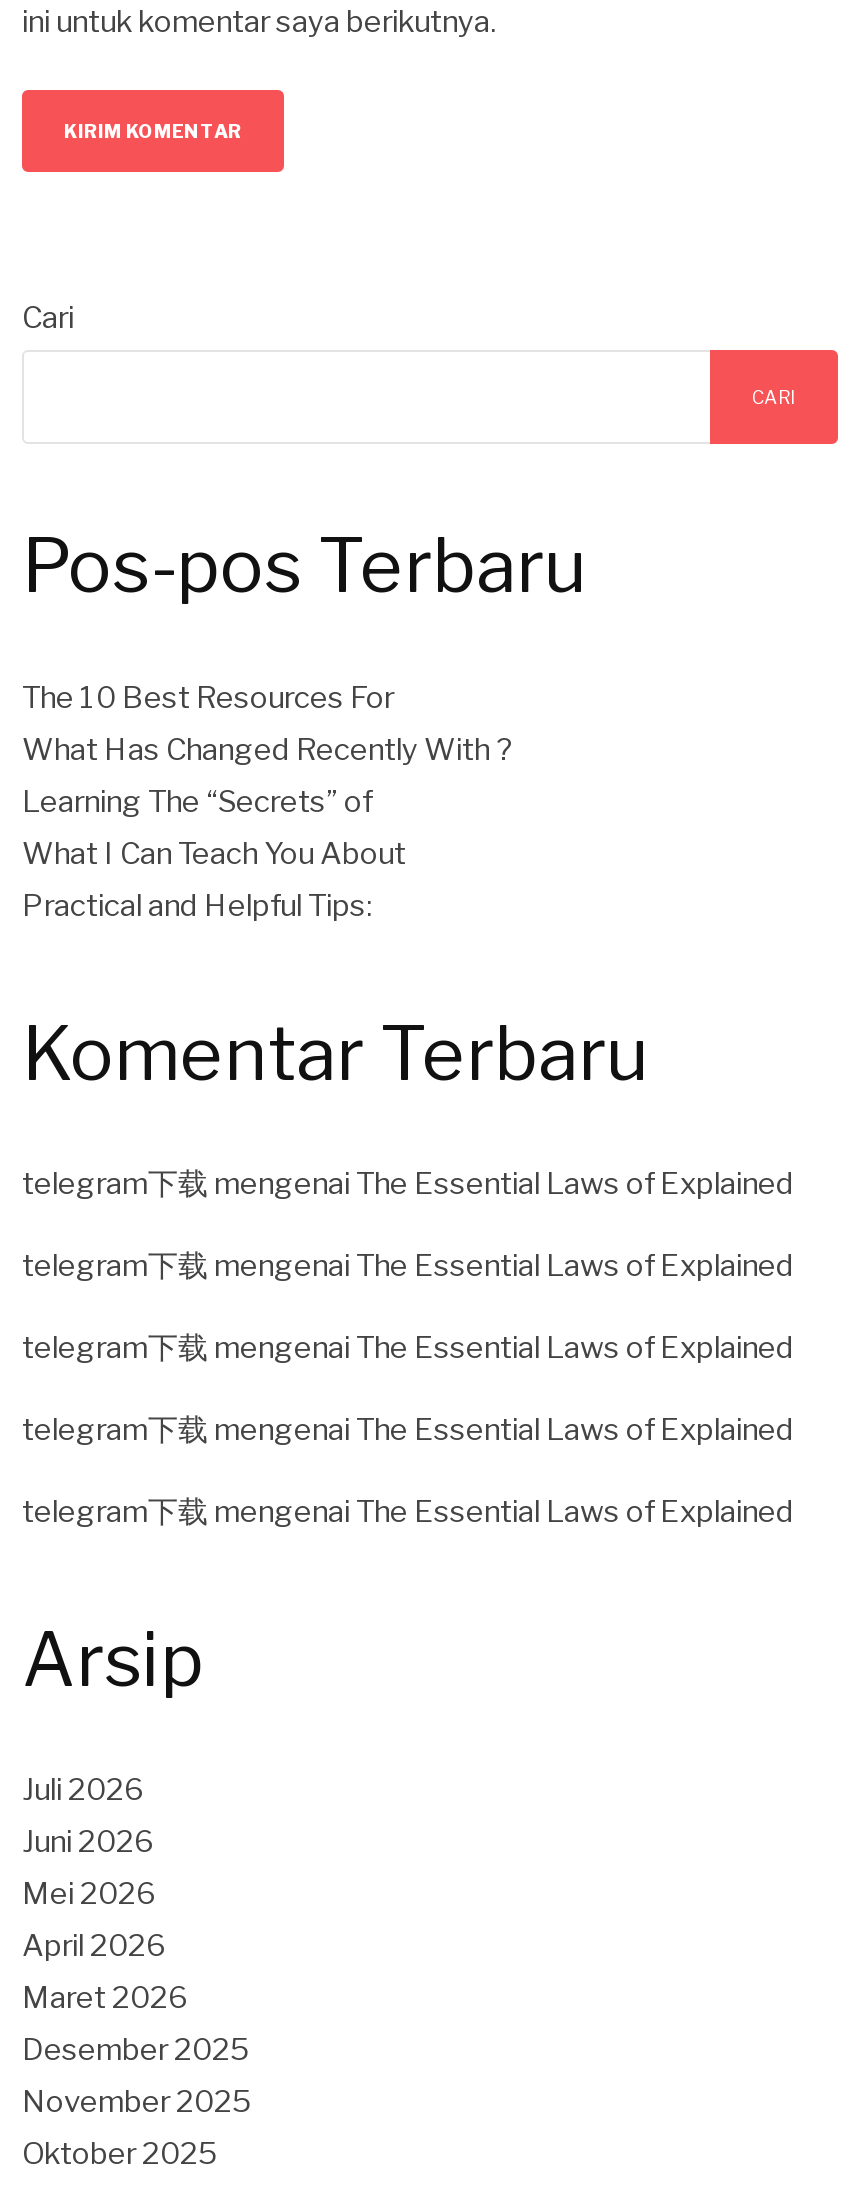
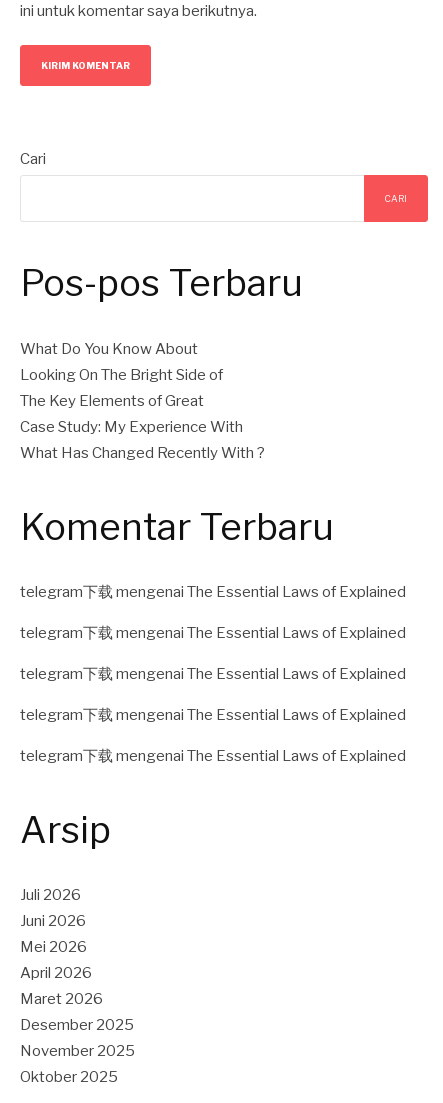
- The 10 Best Resources For
+ What Do You Know About
+ Looking On The Bright Side of
+ The Key Elements of Great
+ Case Study: My Experience With

moved down: What Has Changed Recently With ?

- Learning The “Secrets” of
- What I Can Teach You About
- Practical and Helpful Tips:
